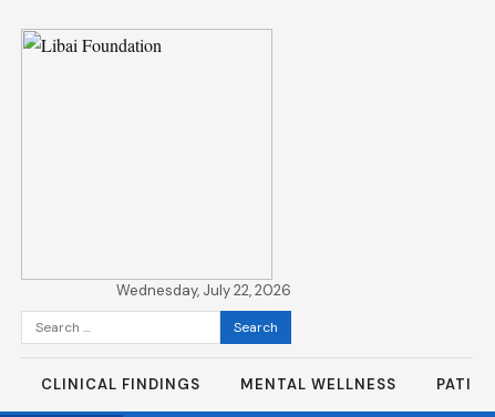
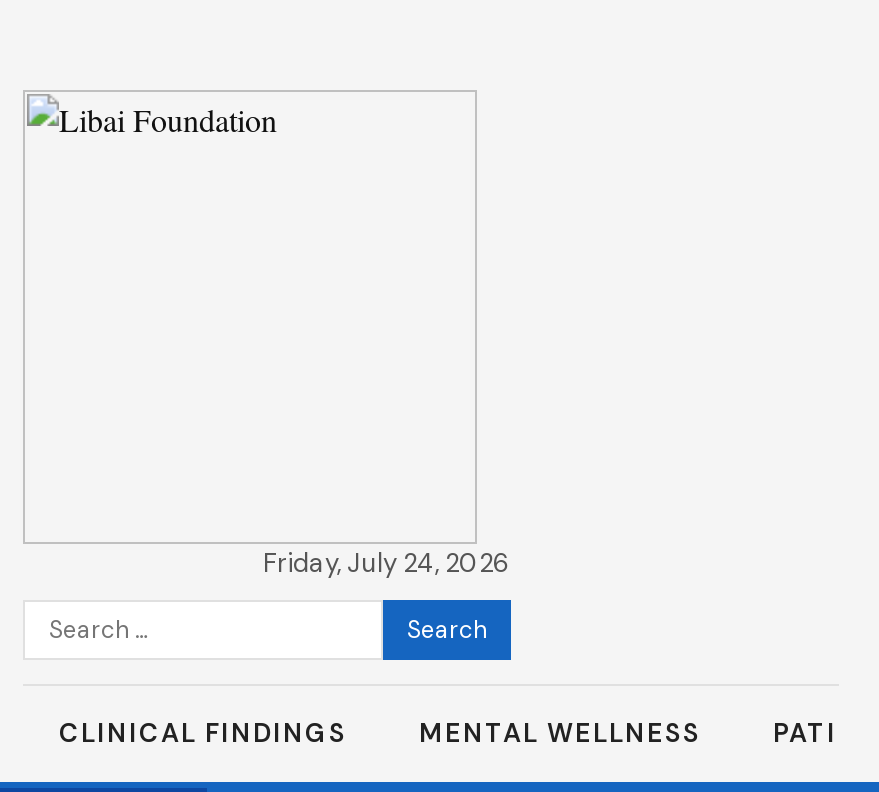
- Wednesday, July 22, 2026
+ Friday, July 24, 2026
